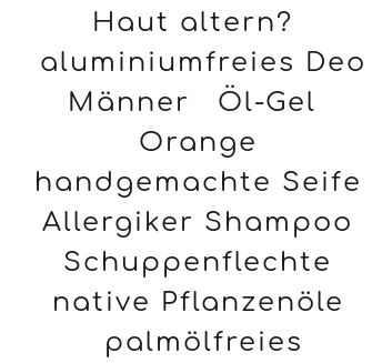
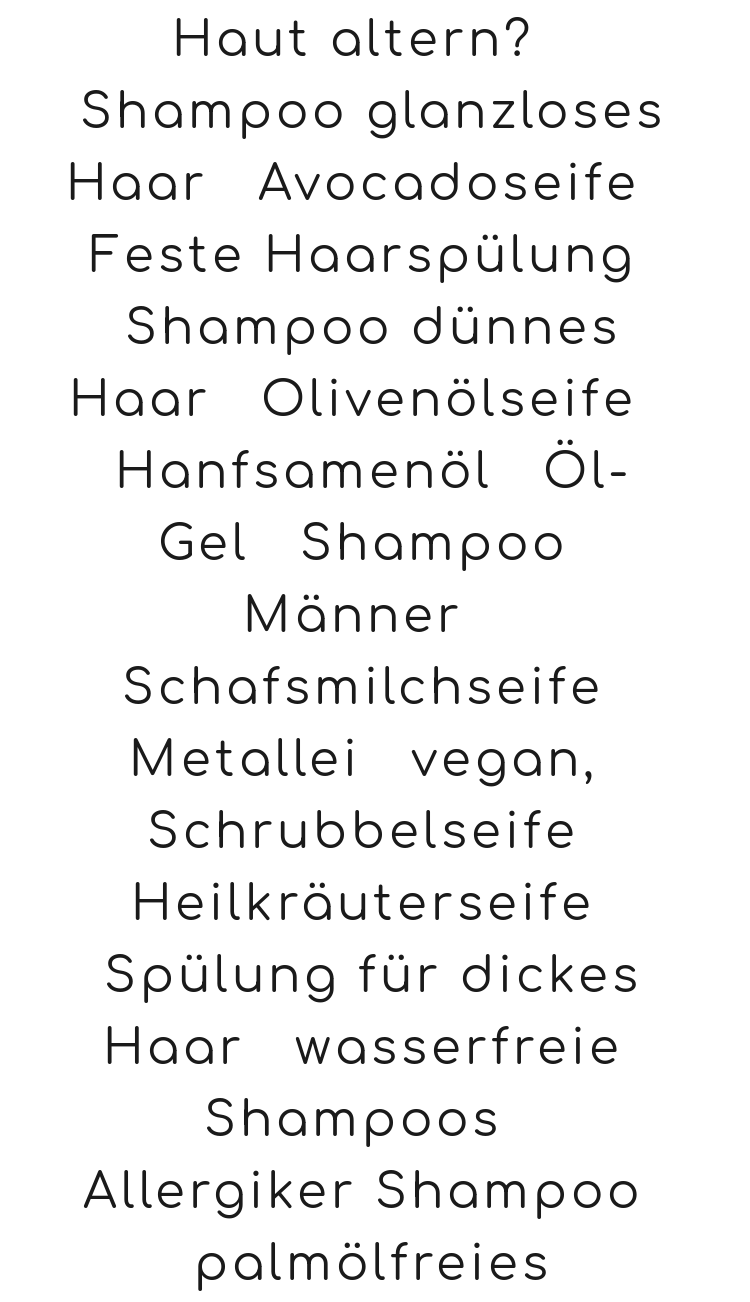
- aluminiumfreies Deo
+ Shampoo glanzloses
+ Haar
+ Avocadoseife
+ Feste Haarspülung
+ Shampoo dünnes
+ Haar
+ Olivenölseife
+ Hanfsamenöl
+ Öl-
+ Gel
+ Shampoo

- Öl-Gel
- Orange
- handgemachte Seife
+ Schafsmilchseife
+ Metallei
+ vegan,
+ Schrubbelseife
+ Heilkräuterseife
+ Spülung für dickes
+ Haar
+ wasserfreie
+ Shampoos

moved down: Allergiker Shampoo

- Schuppenflechte
- native Pflanzenöle
